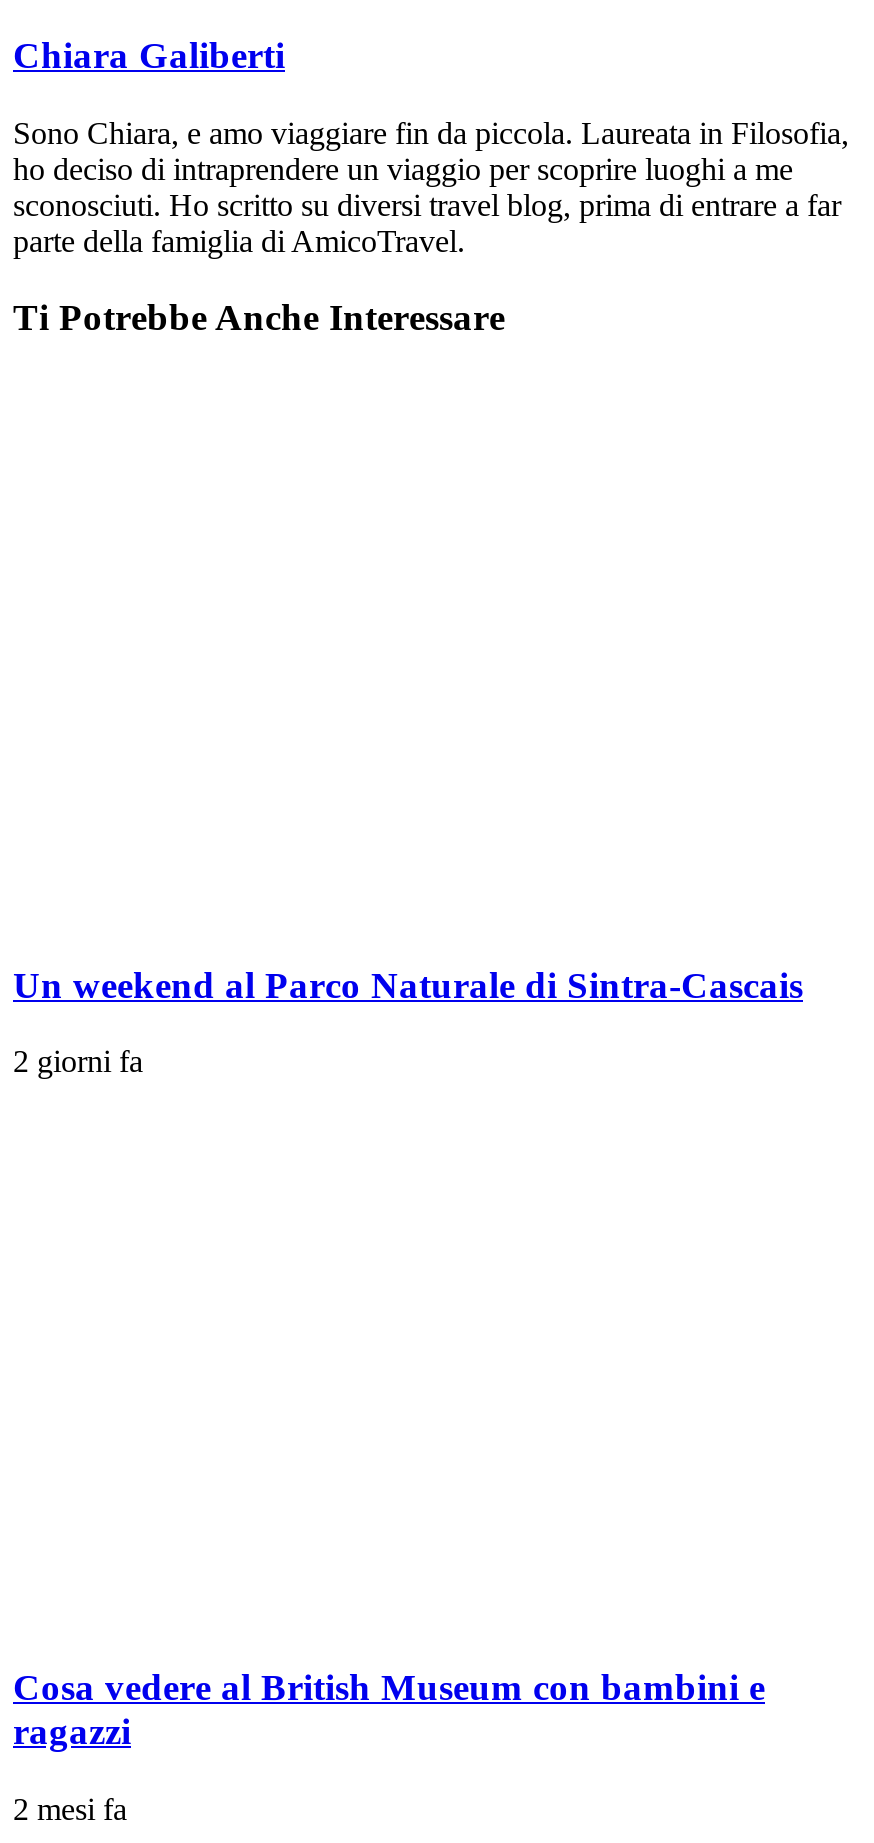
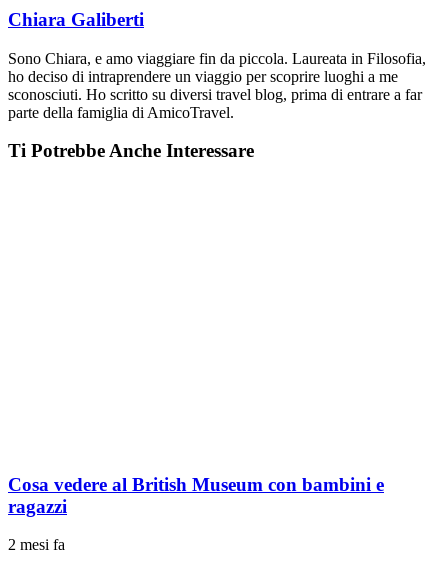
- Un weekend al Parco Naturale di Sintra‑Cascais
- 2 giorni fa
